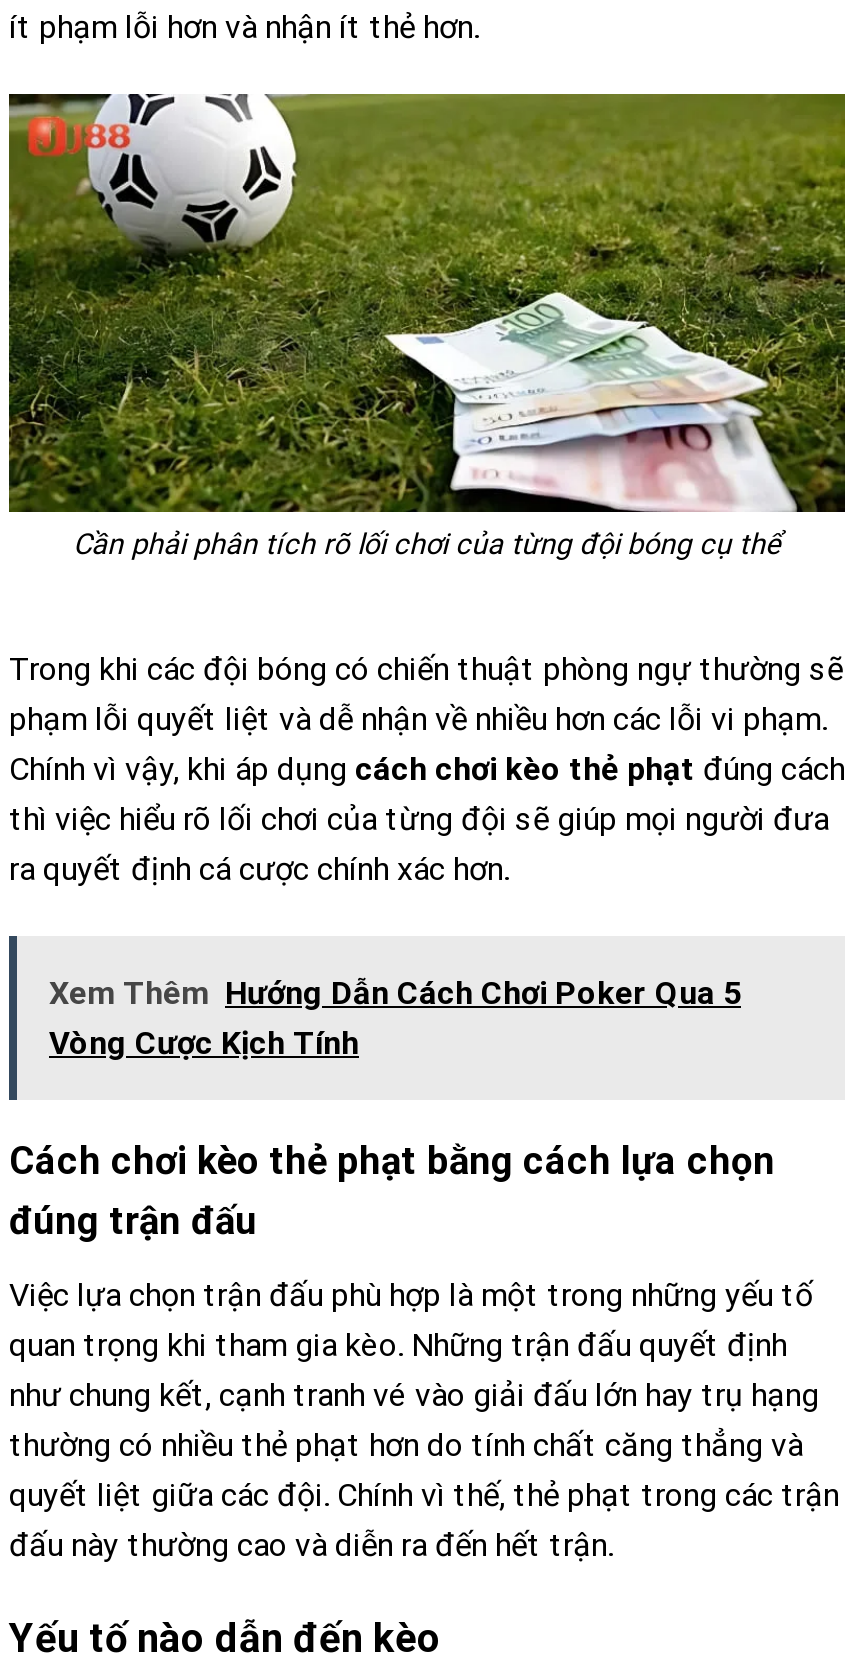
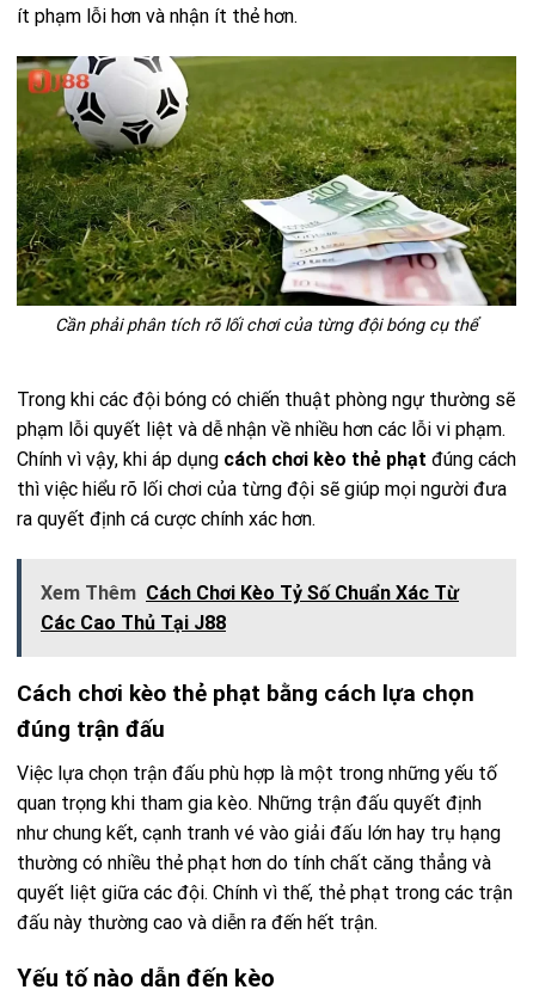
- Xem Thêm Hướng Dẫn Cách Chơi Poker Qua 5
- Vòng Cược Kịch Tính
+ Xem Thêm Cách Chơi Kèo Tỷ Số Chuẩn Xác Từ
+ Các Cao Thủ Tại J88
